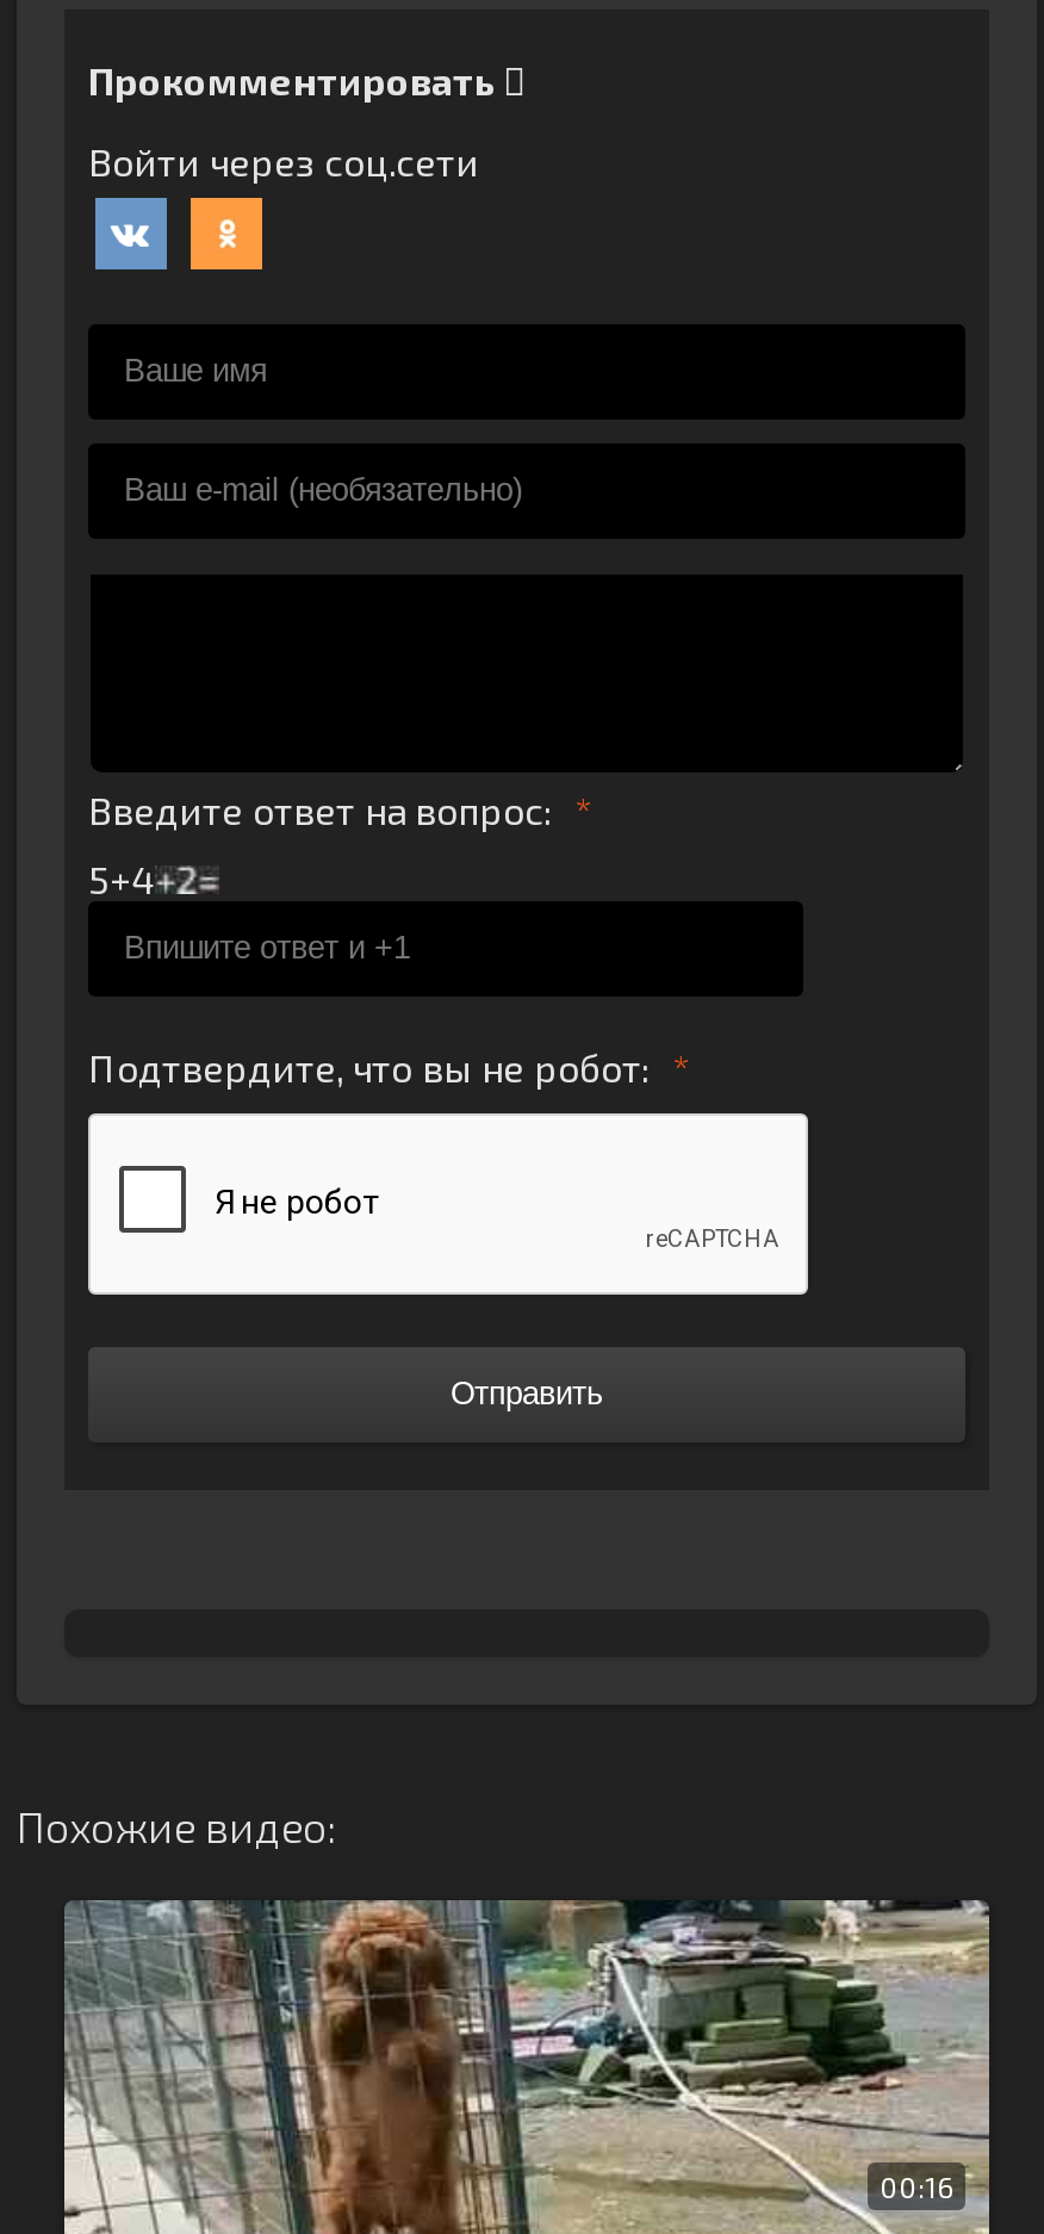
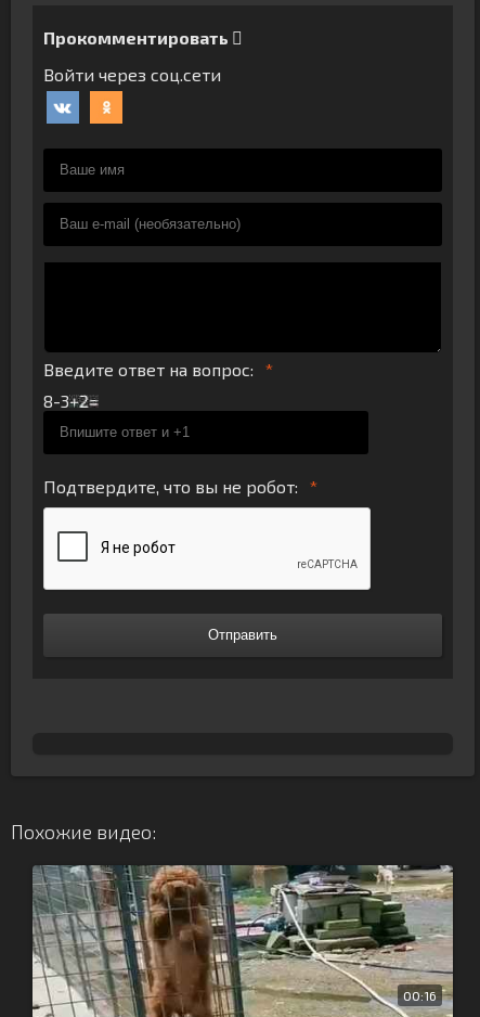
- 5+4
+ 8-3
